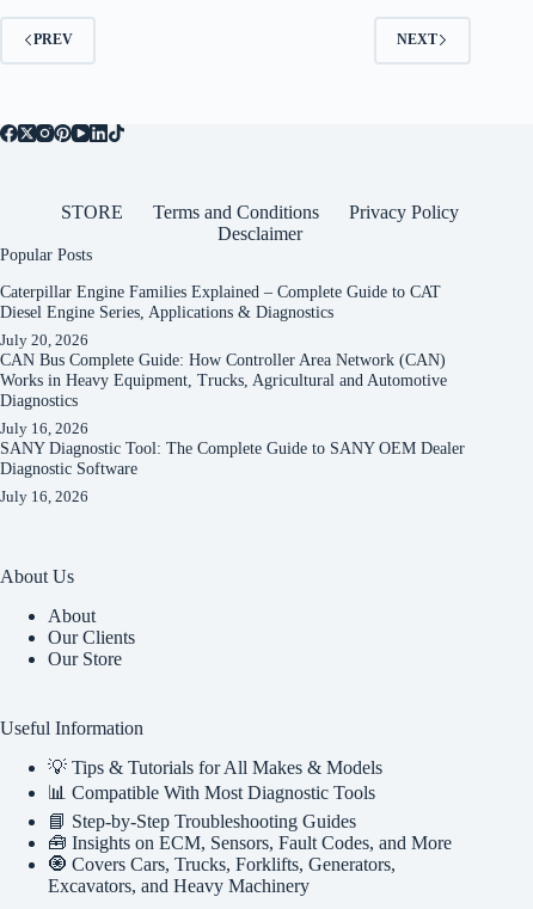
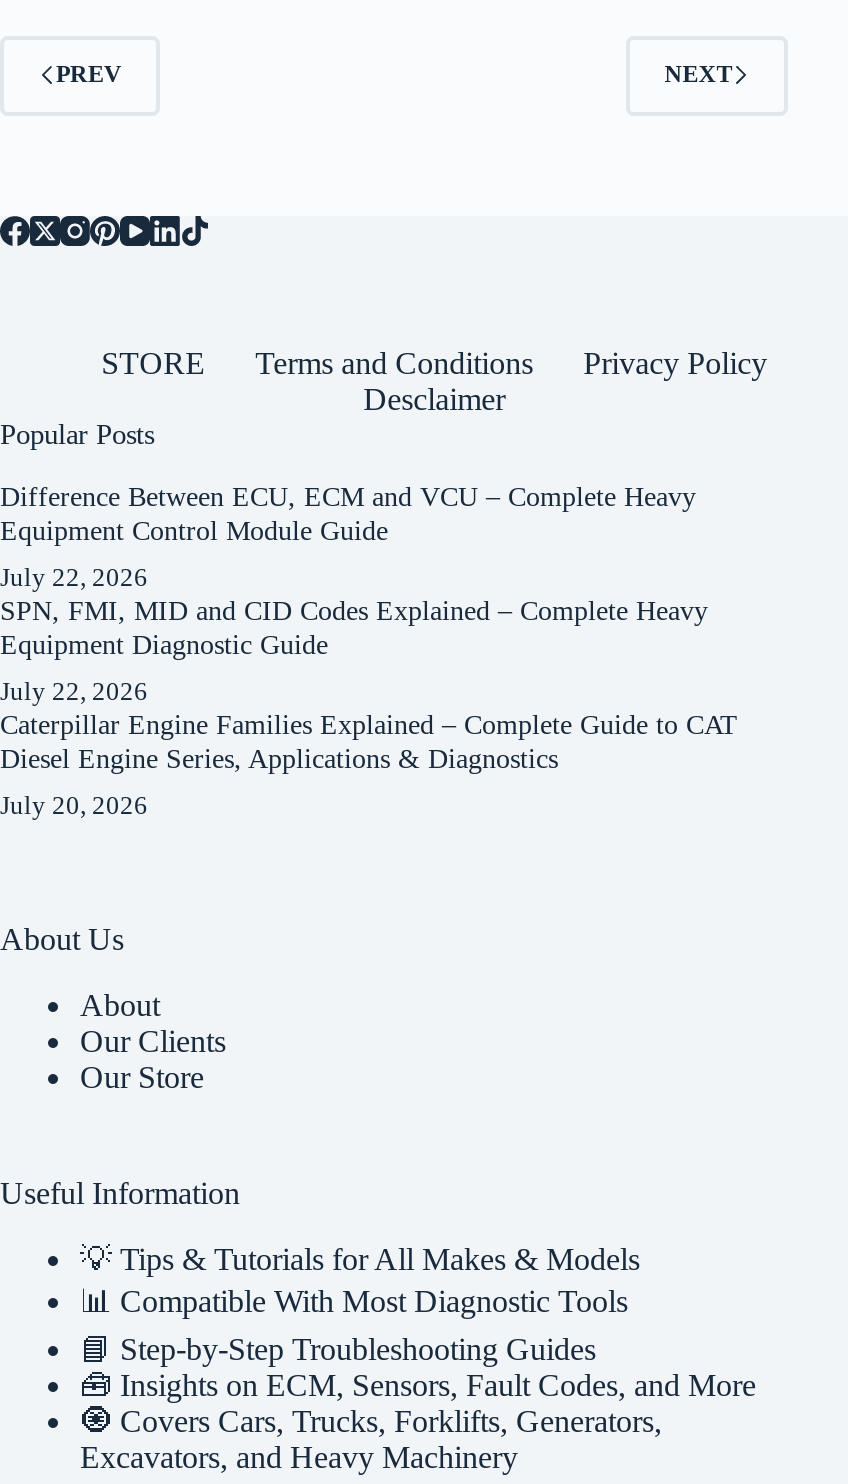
+ Difference Between ECU, ECM and VCU – Complete Heavy
+ Equipment Control Module Guide
+ July 22, 2026
+ SPN, FMI, MID and CID Codes Explained – Complete Heavy
+ Equipment Diagnostic Guide
+ July 22, 2026

moved down: Caterpillar Engine Families Explained – Complete Guide to CAT | Diesel Engine Series, Applications & Diagnostics | July 20, 2026

- CAN Bus Complete Guide: How Controller Area Network (CAN)
- Works in Heavy Equipment, Trucks, Agricultural and Automotive
- Diagnostics
- July 16, 2026
- SANY Diagnostic Tool: The Complete Guide to SANY OEM Dealer
- Diagnostic Software
- July 16, 2026
